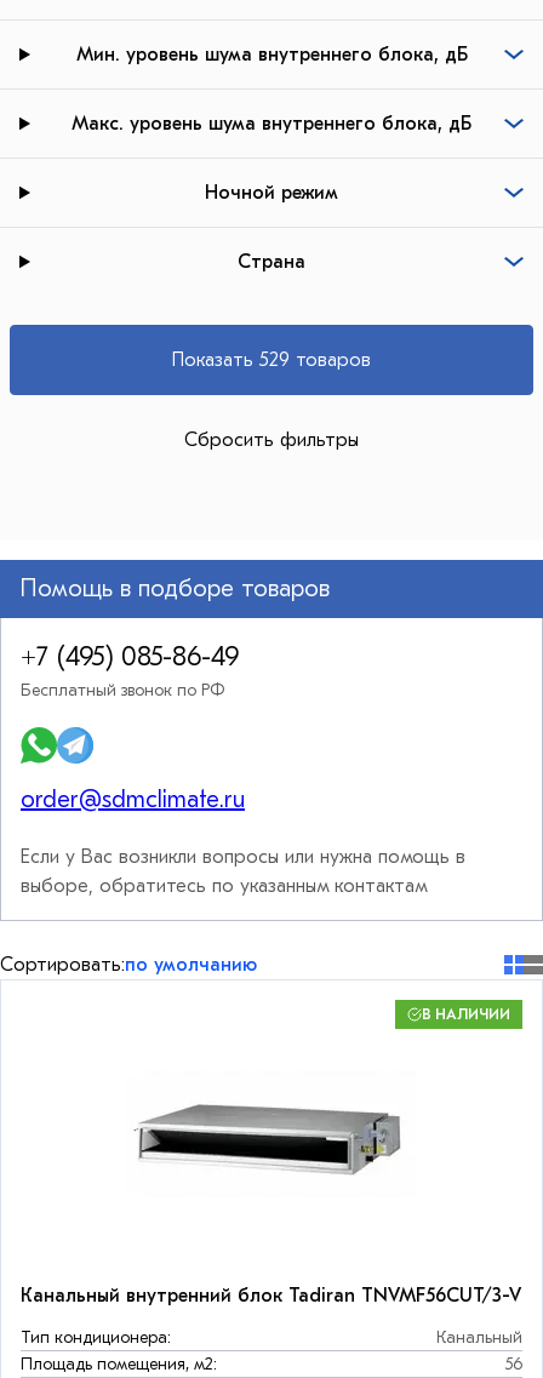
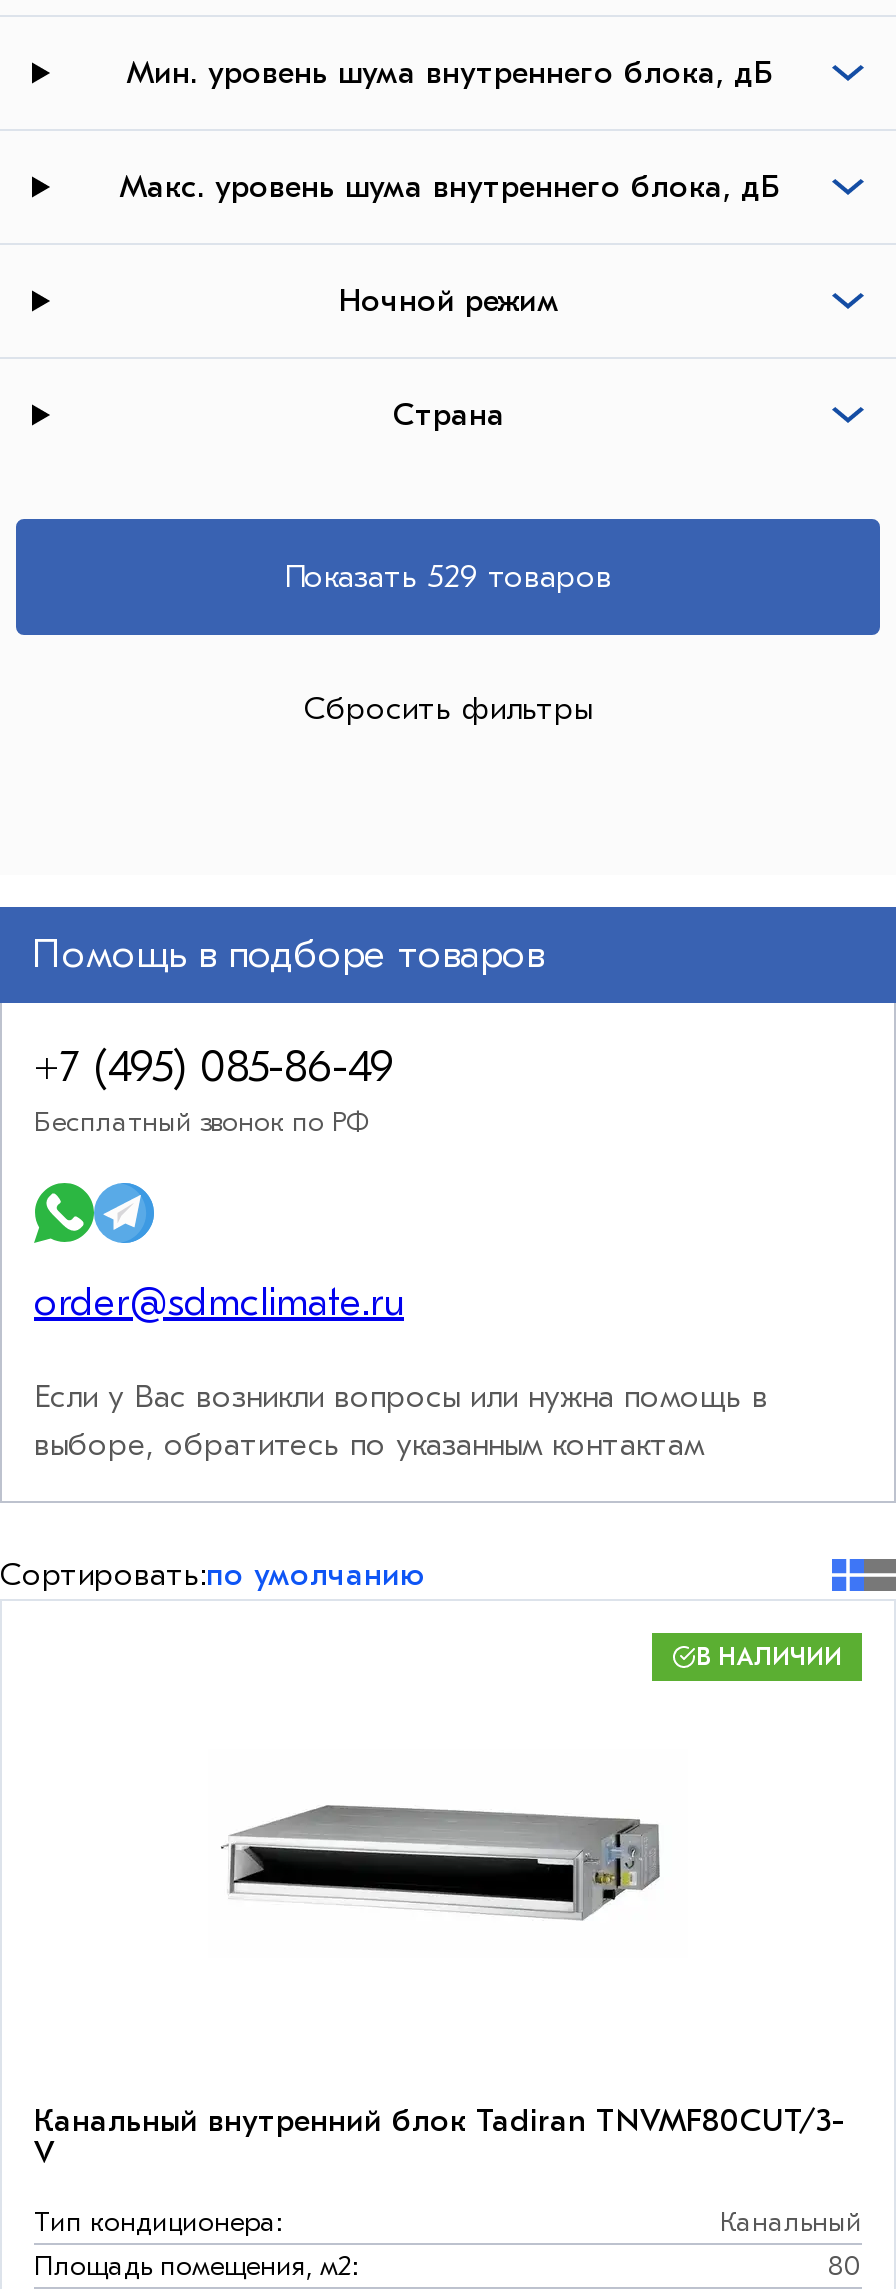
- Канальный внутренний блок Tadiran TNVMF56CUT/3-V
+ Канальный внутренний блок Tadiran TNVMF80CUT/3-
+ V

- 56
+ 80
